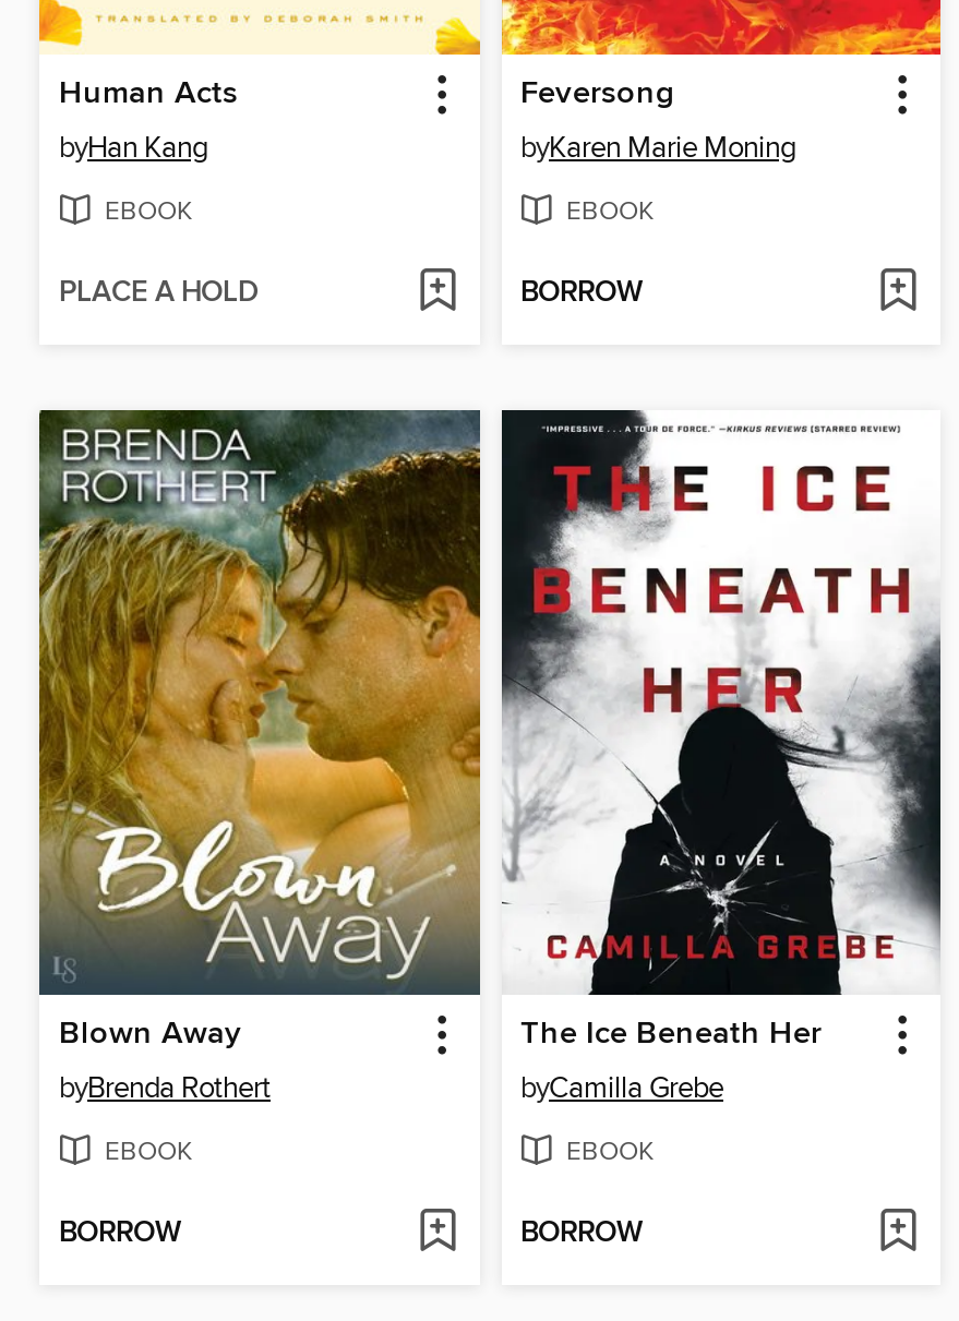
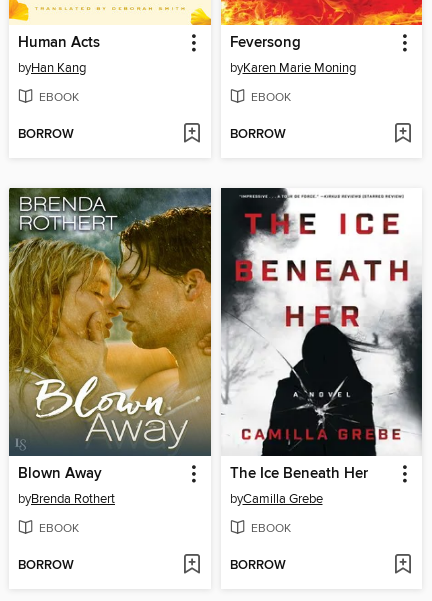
- PLACE A HOLD
+ BORROW
